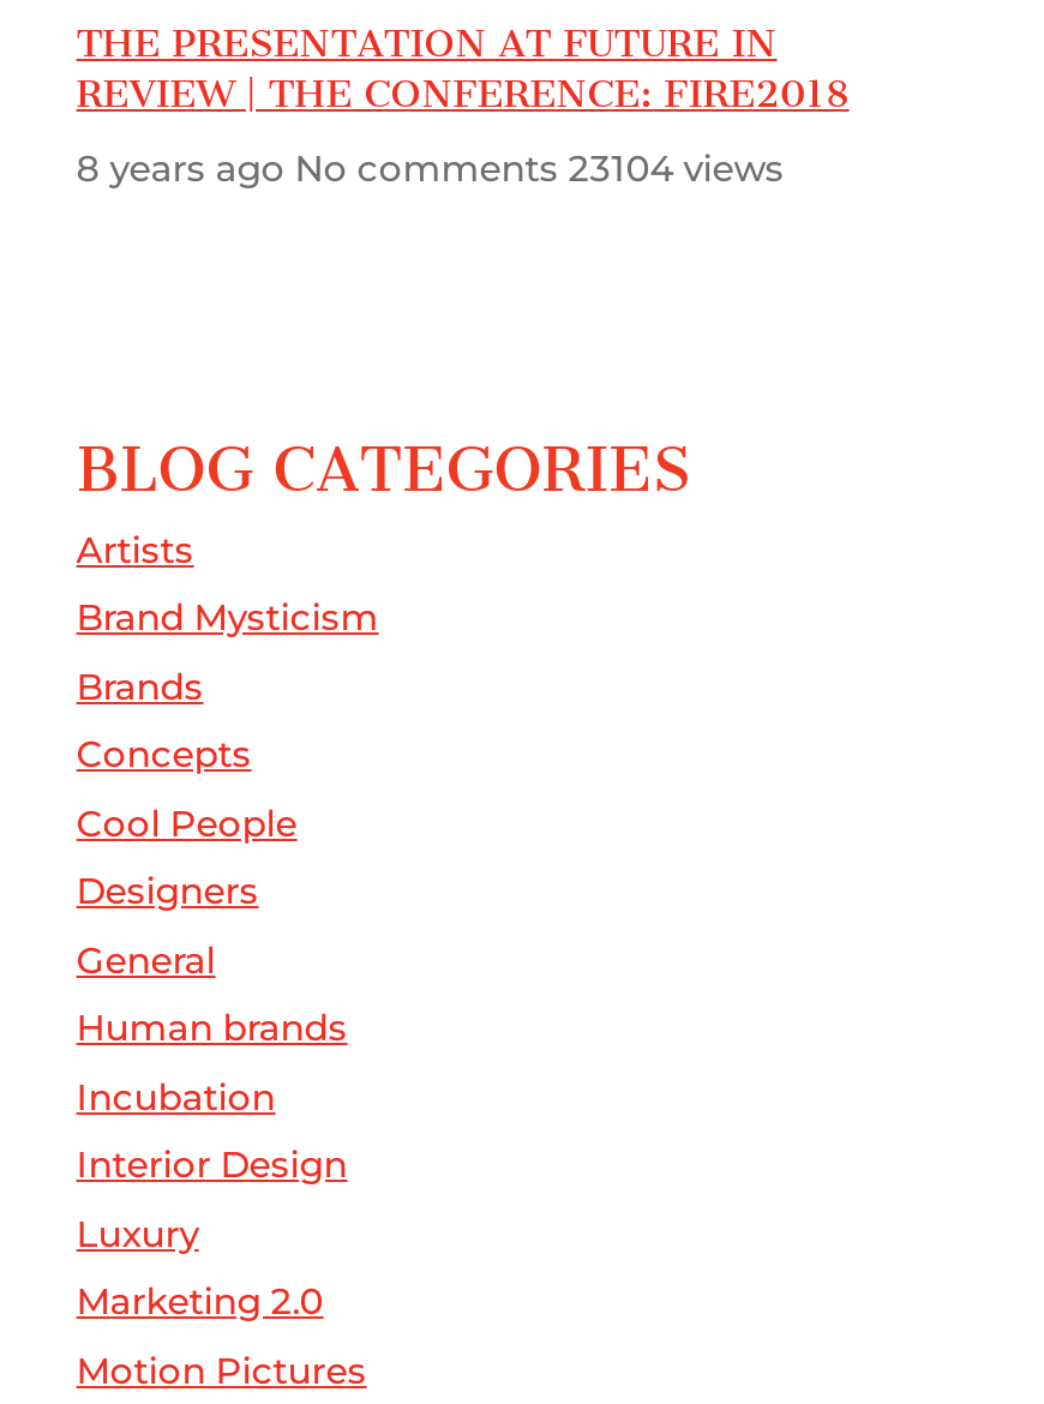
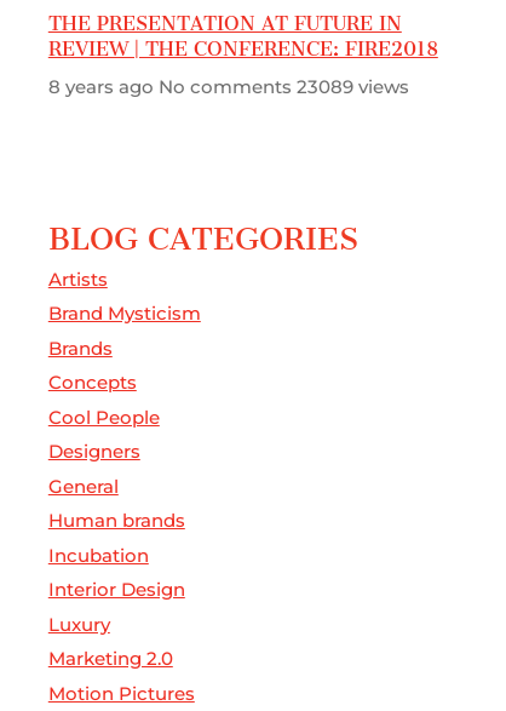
- 8 years ago No comments 23104 views
+ 8 years ago No comments 23089 views
